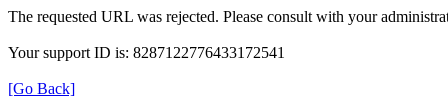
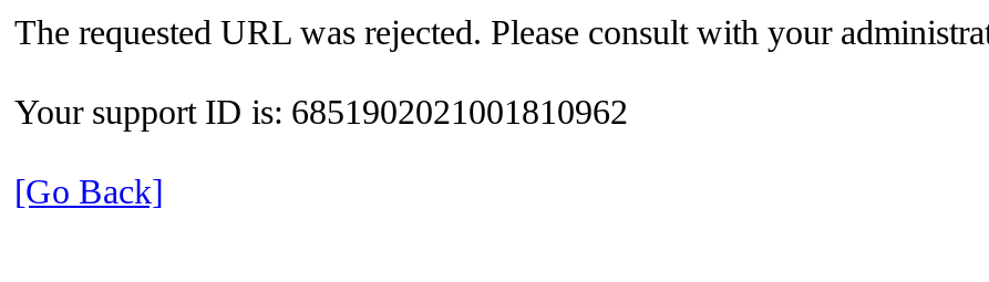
- Your support ID is: 8287122776433172541
+ Your support ID is: 6851902021001810962
